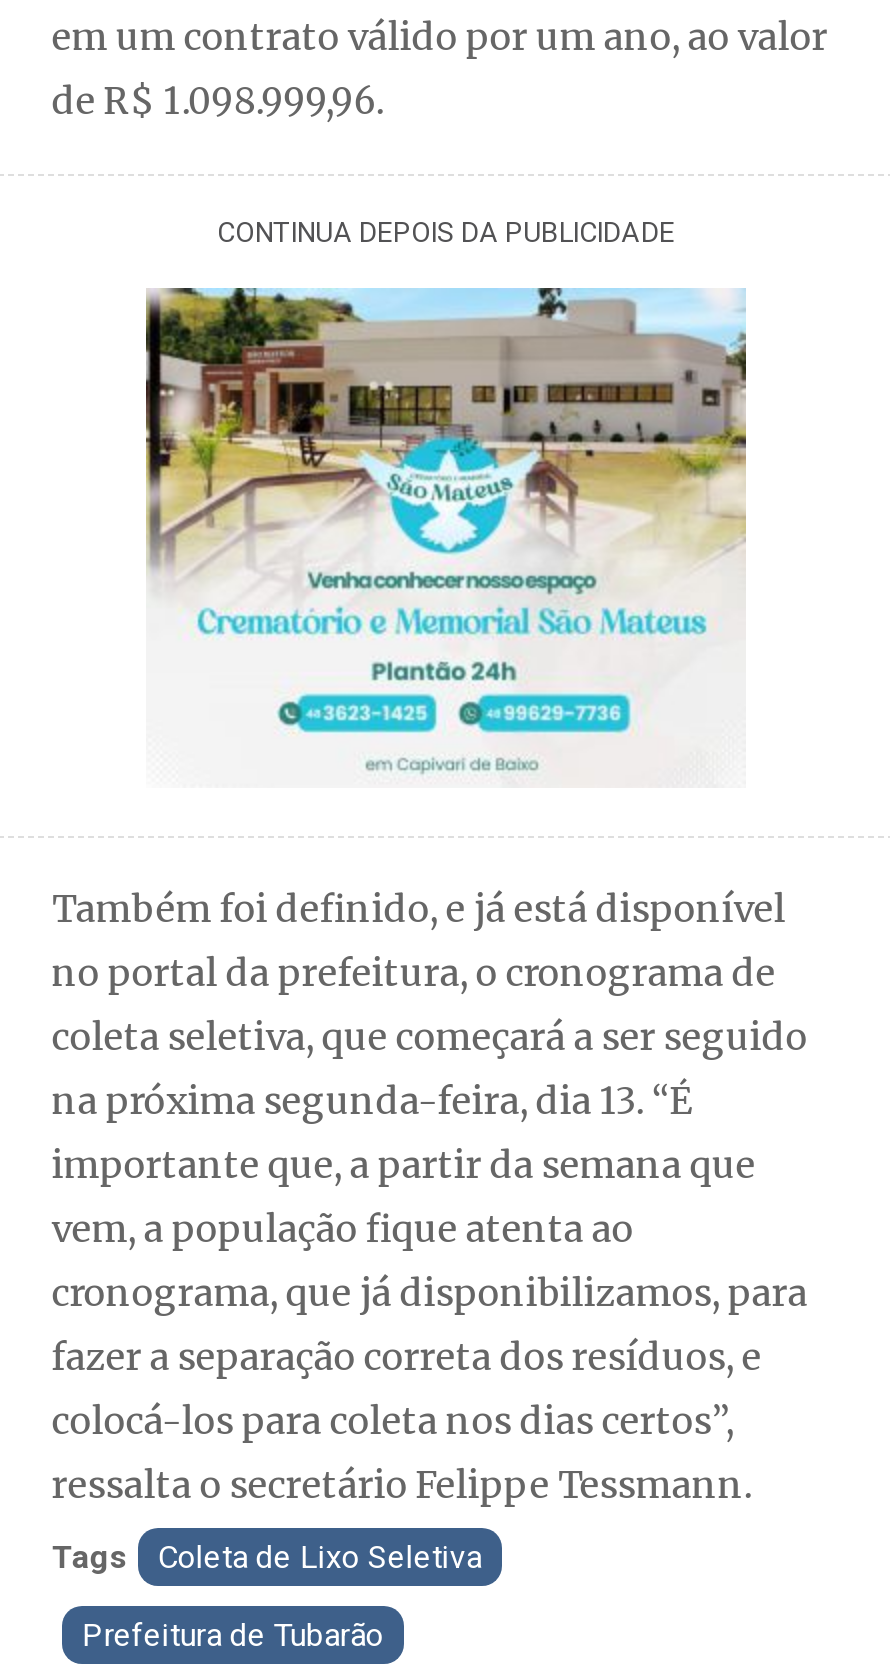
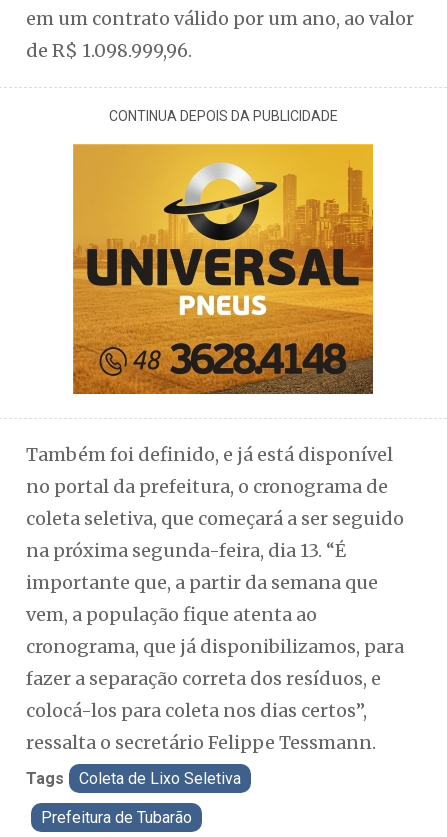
- [image]
+ [image]
